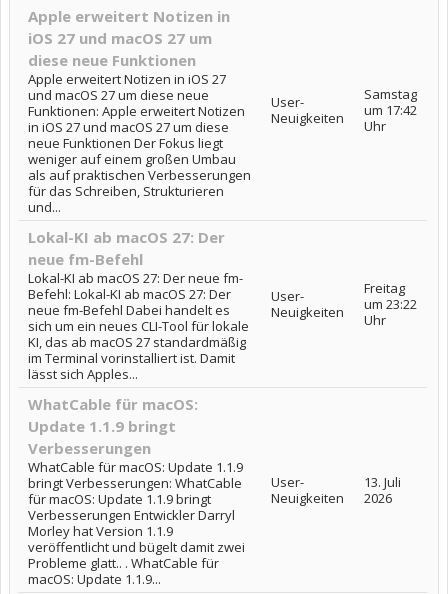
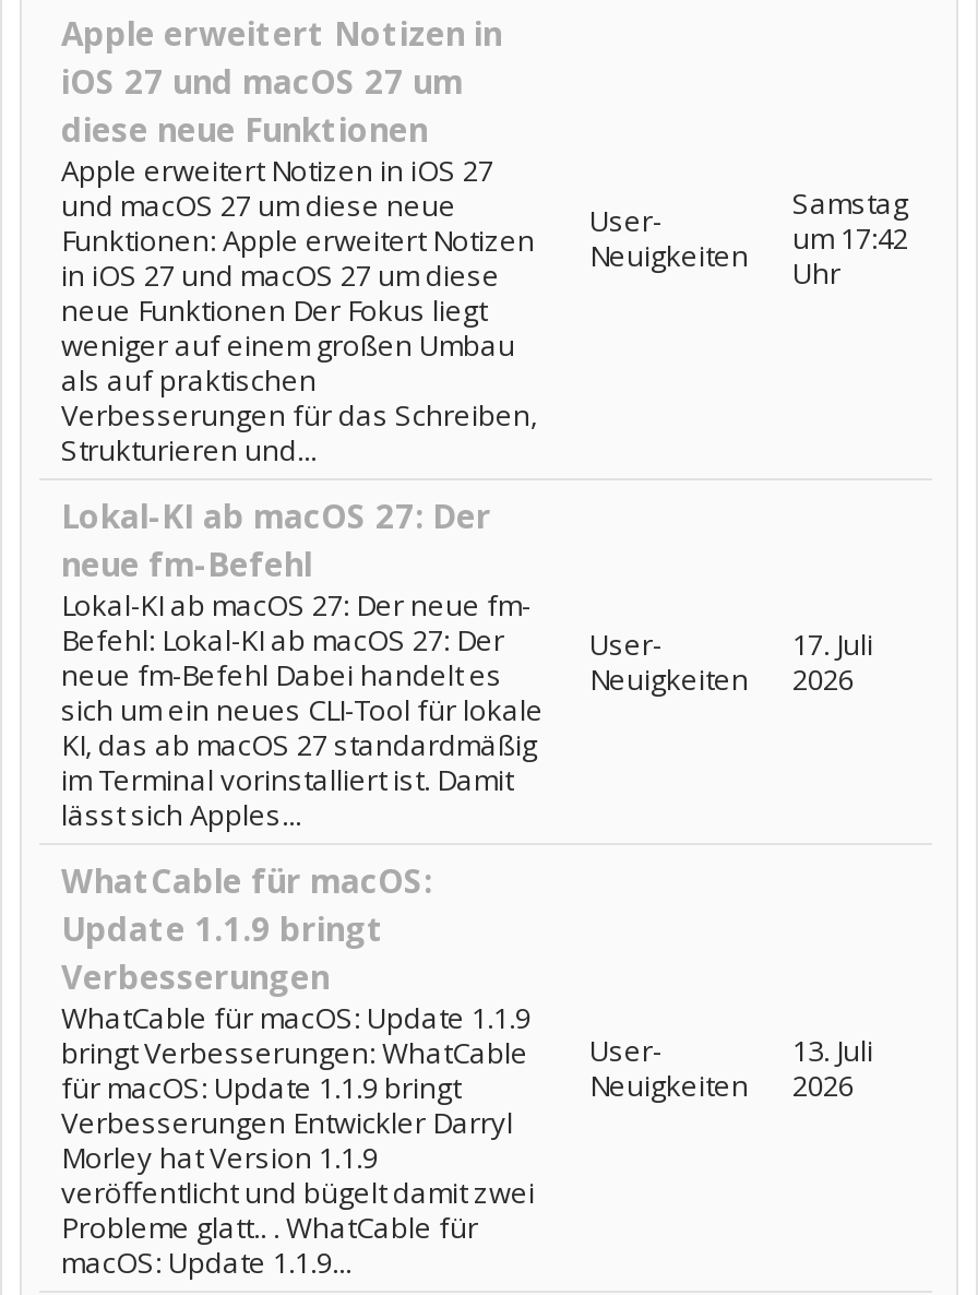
- Freitag
- um 23:22
- Uhr
+ 17. Juli
+ 2026
